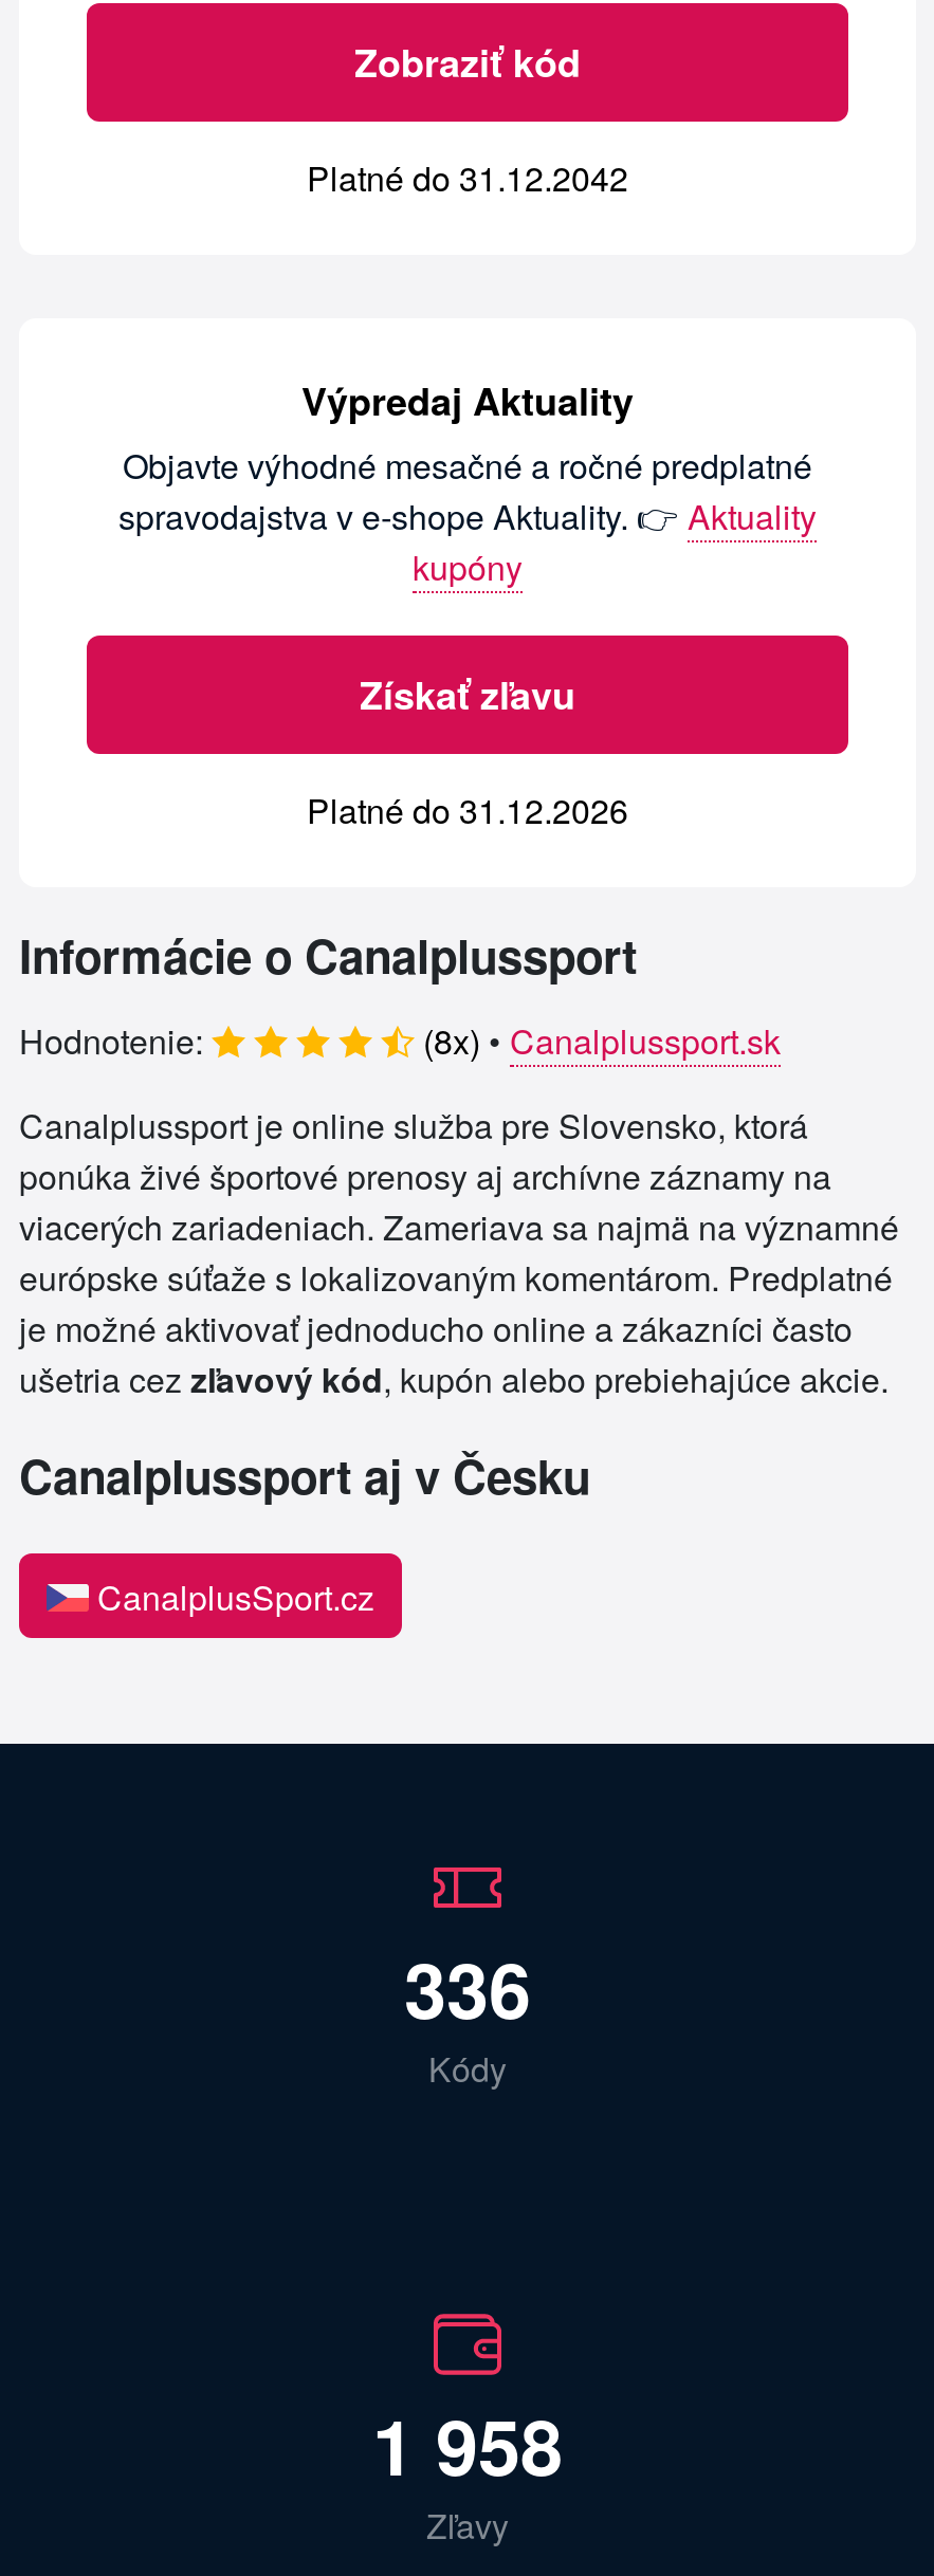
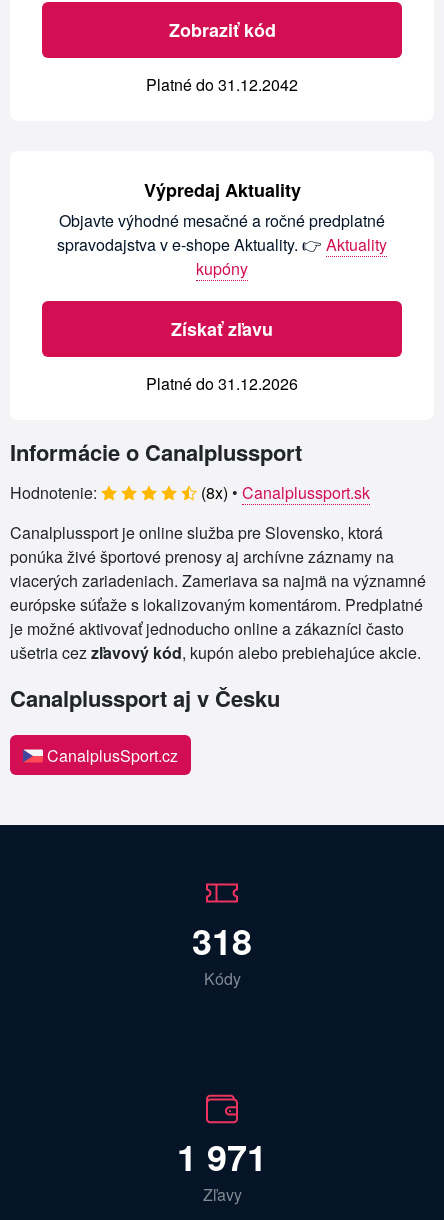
- 336
+ 318

- 1 958
+ 1 971
